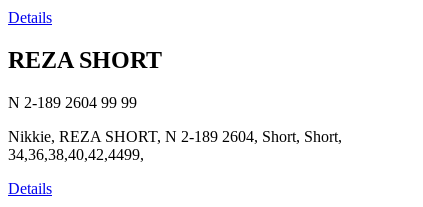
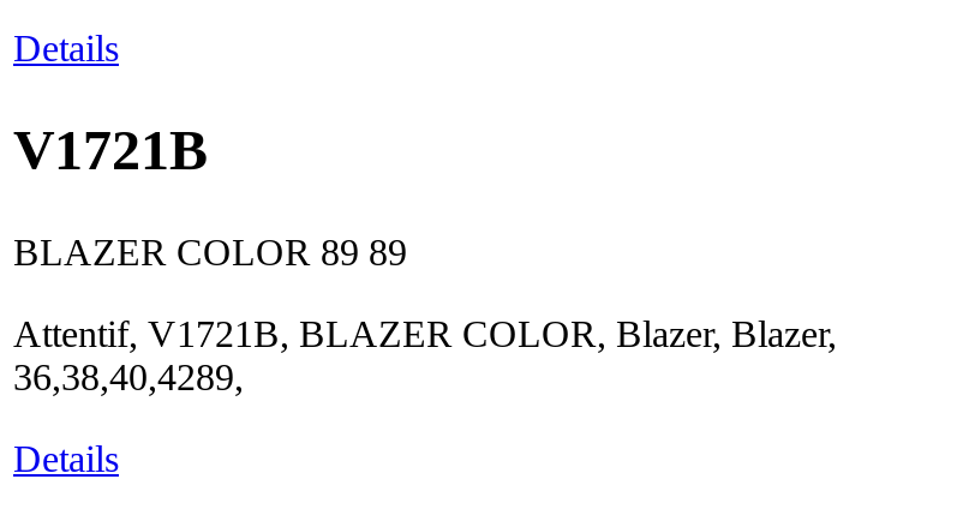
- REZA SHORT
+ V1721B

- N 2-189 2604 99 99
+ BLAZER COLOR 89 89

- Nikkie, REZA SHORT, N 2-189 2604, Short, Short,
- 34,36,38,40,42,4499,
+ Attentif, V1721B, BLAZER COLOR, Blazer, Blazer,
+ 36,38,40,4289,
